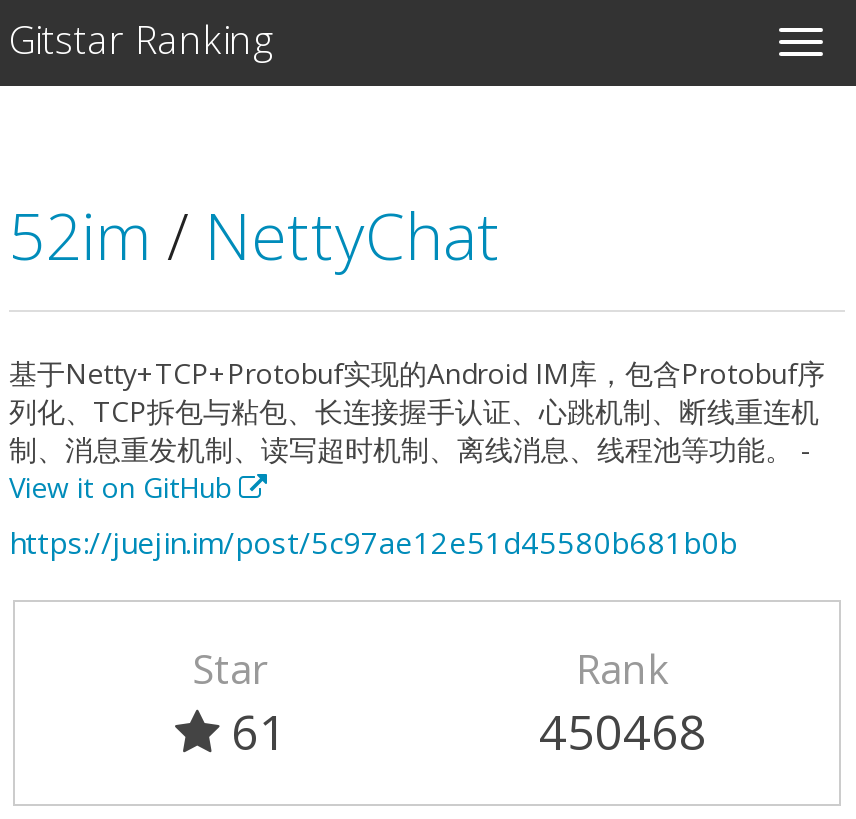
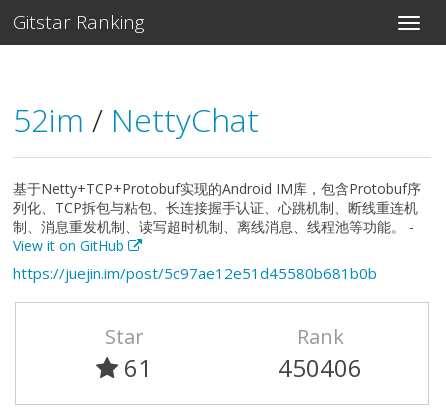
- 450468
+ 450406
